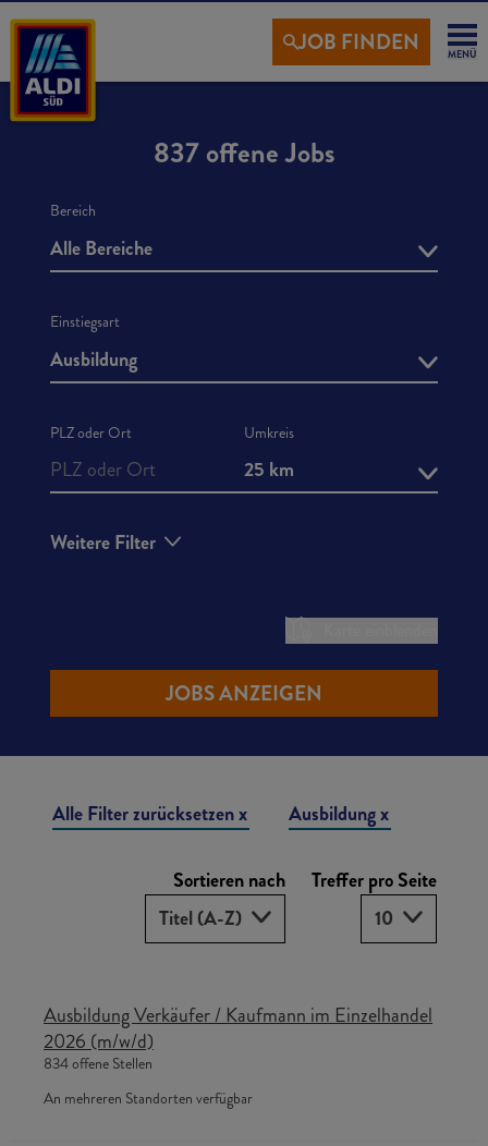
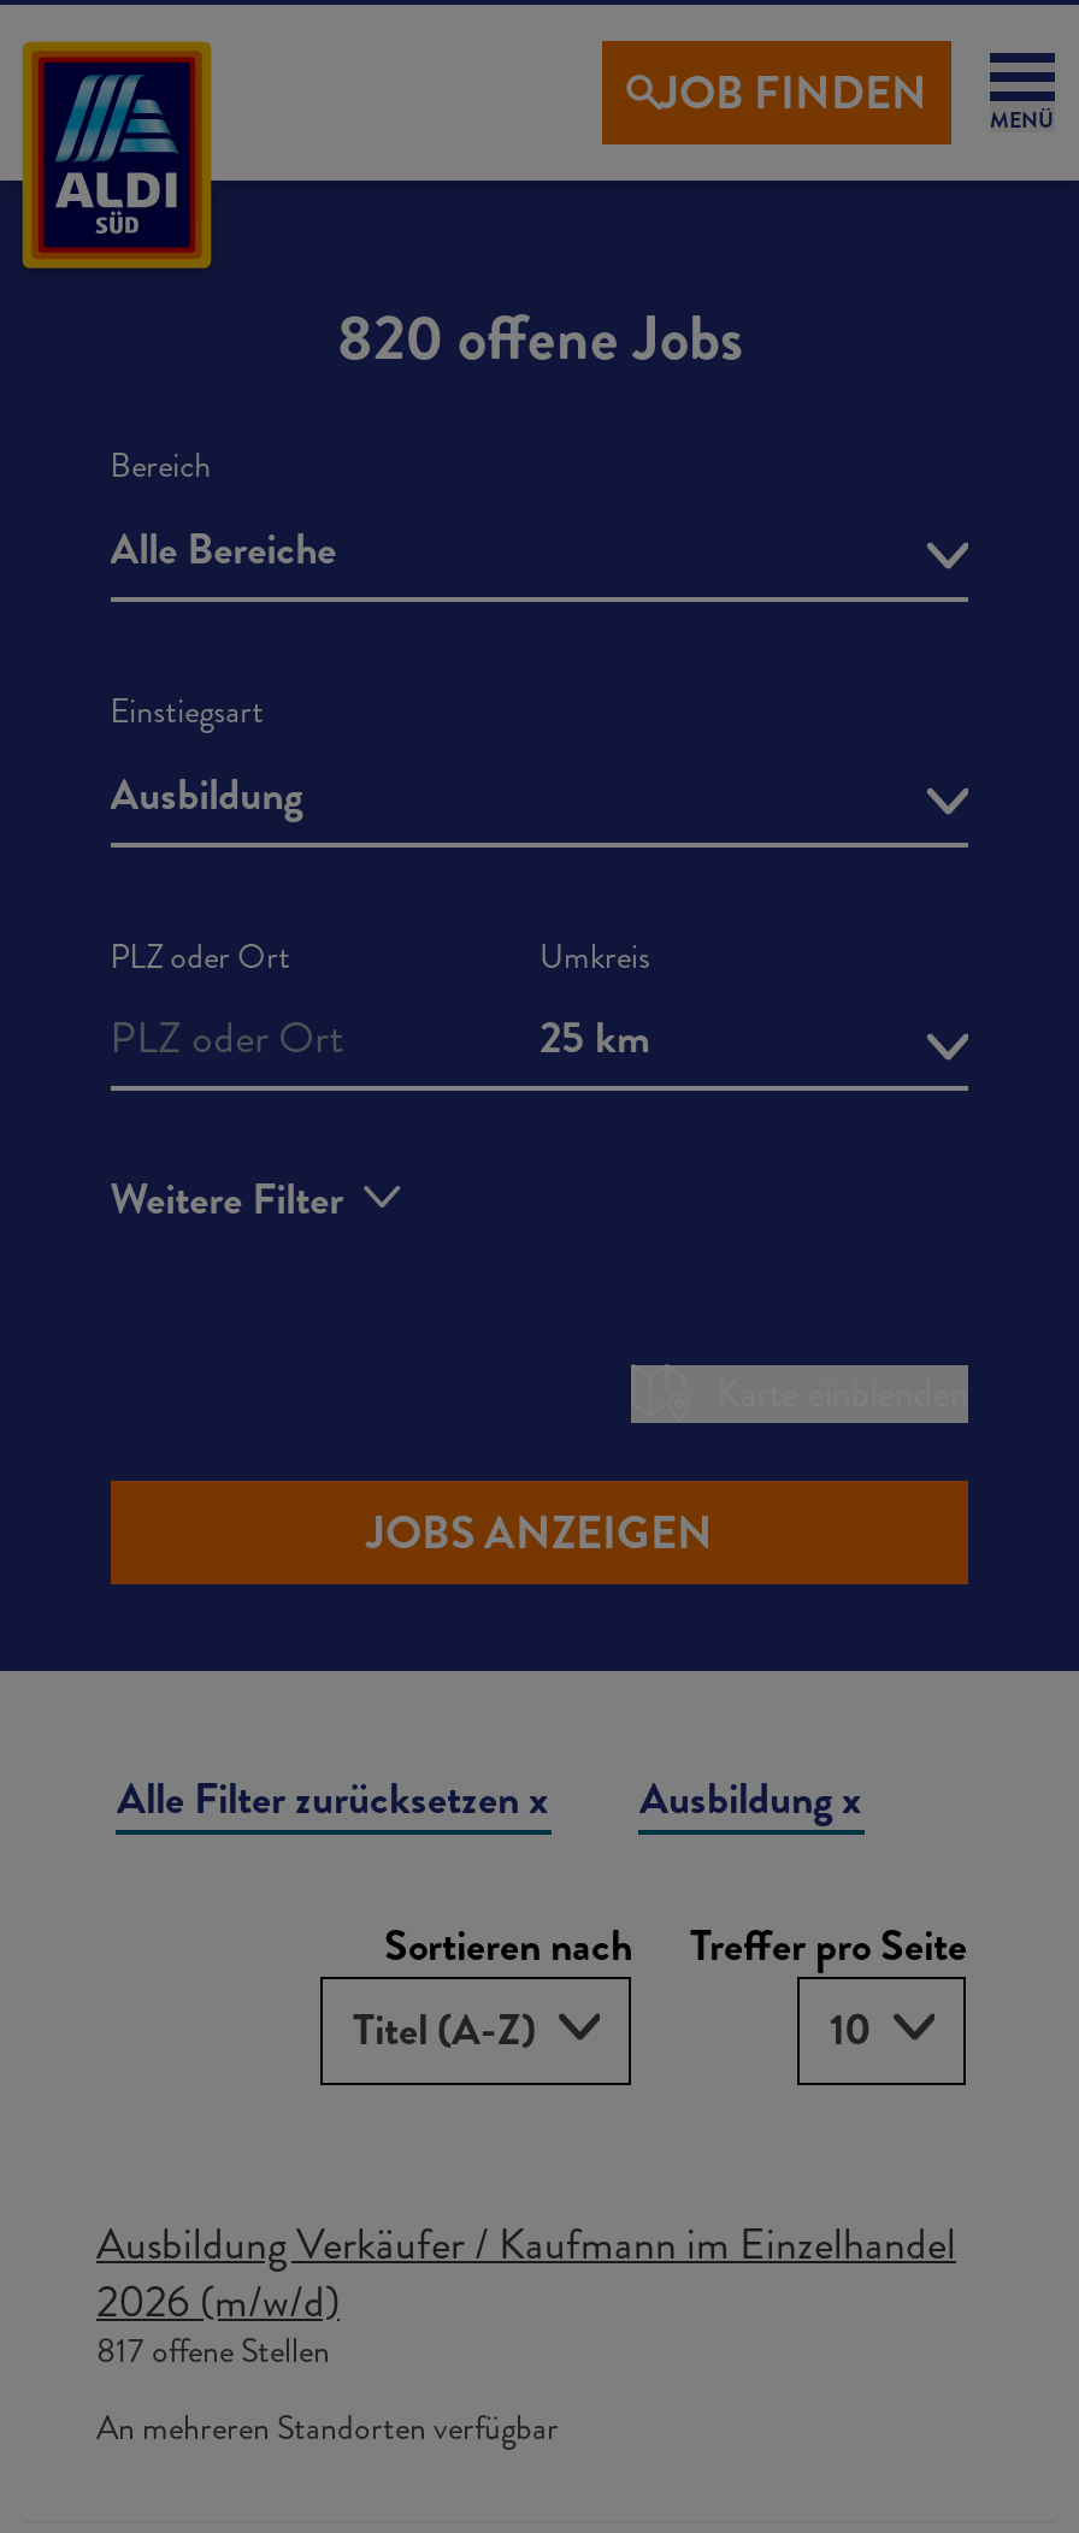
- 837 offene Jobs
+ 820 offene Jobs

- 834 offene Stellen
+ 817 offene Stellen
